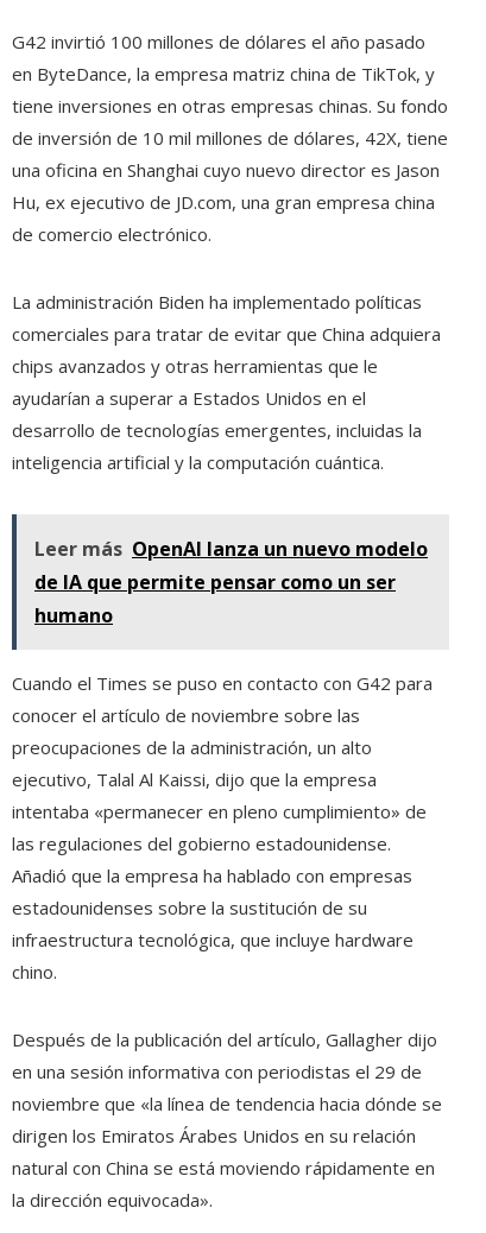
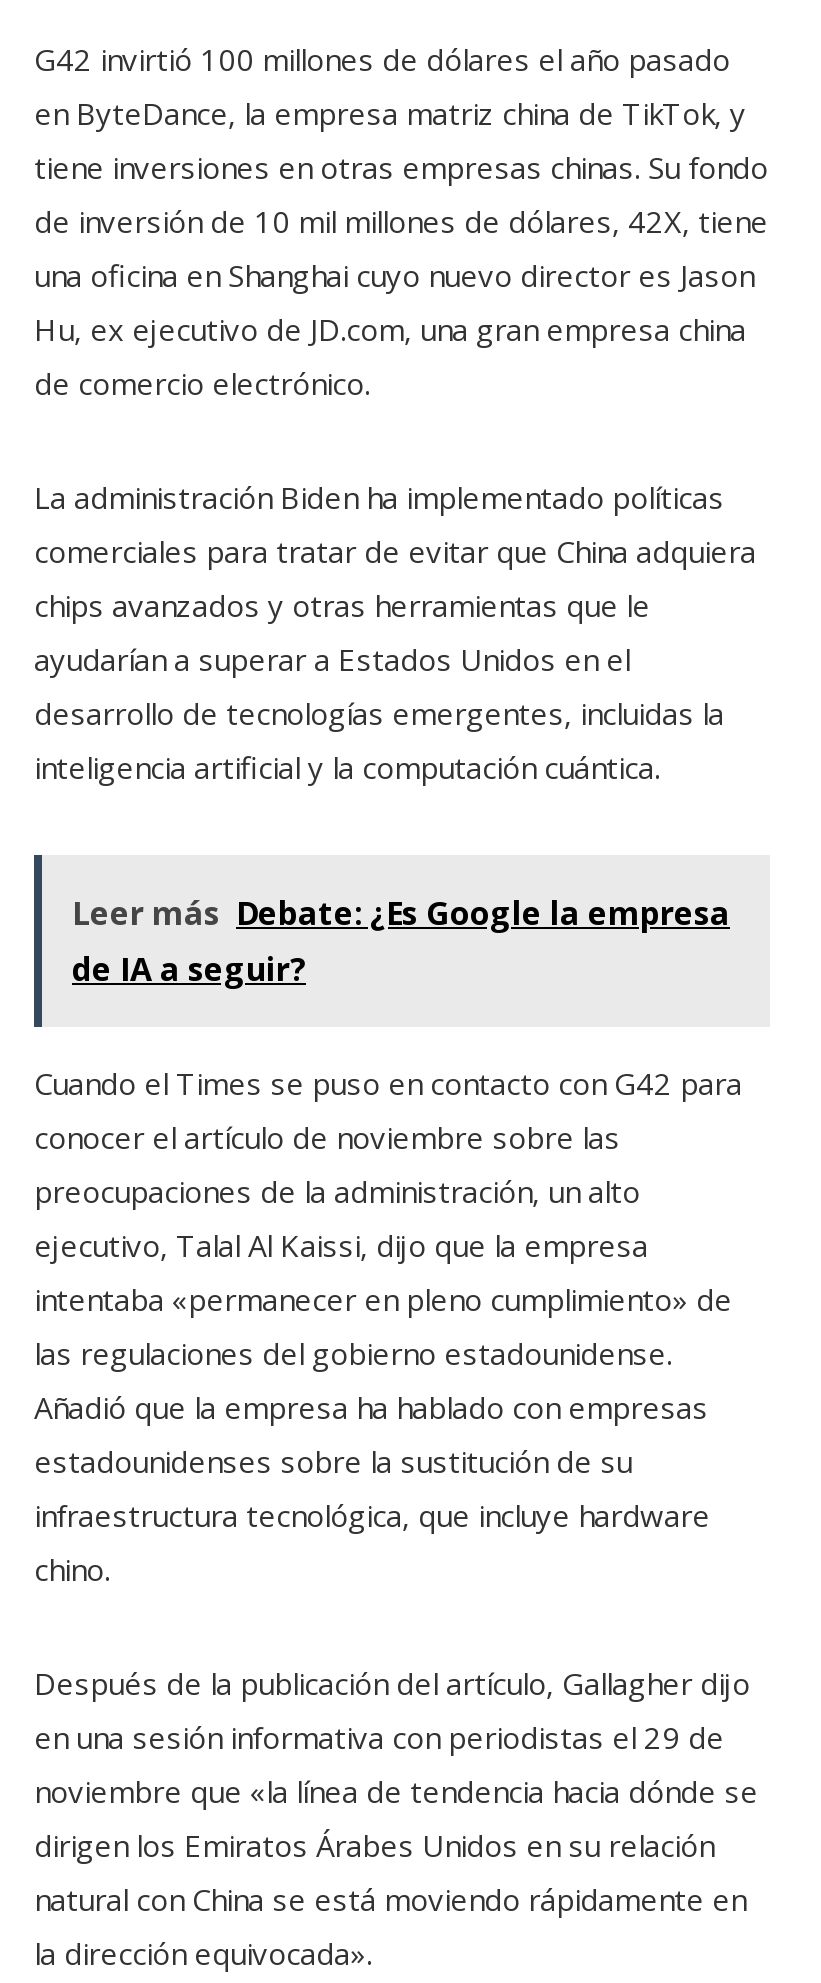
- Leer más OpenAI lanza un nuevo modelo
- de IA que permite pensar como un ser
- humano
+ Leer más Debate: ¿Es Google la empresa
+ de IA a seguir?
